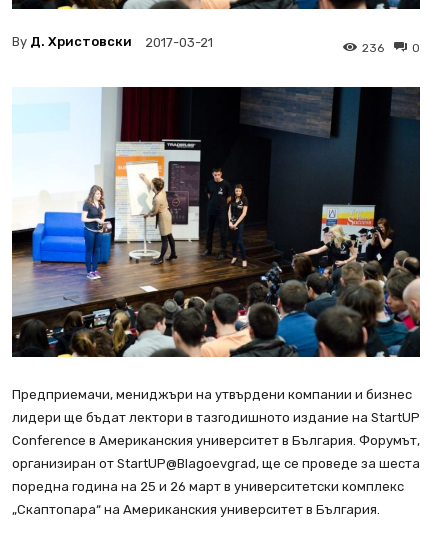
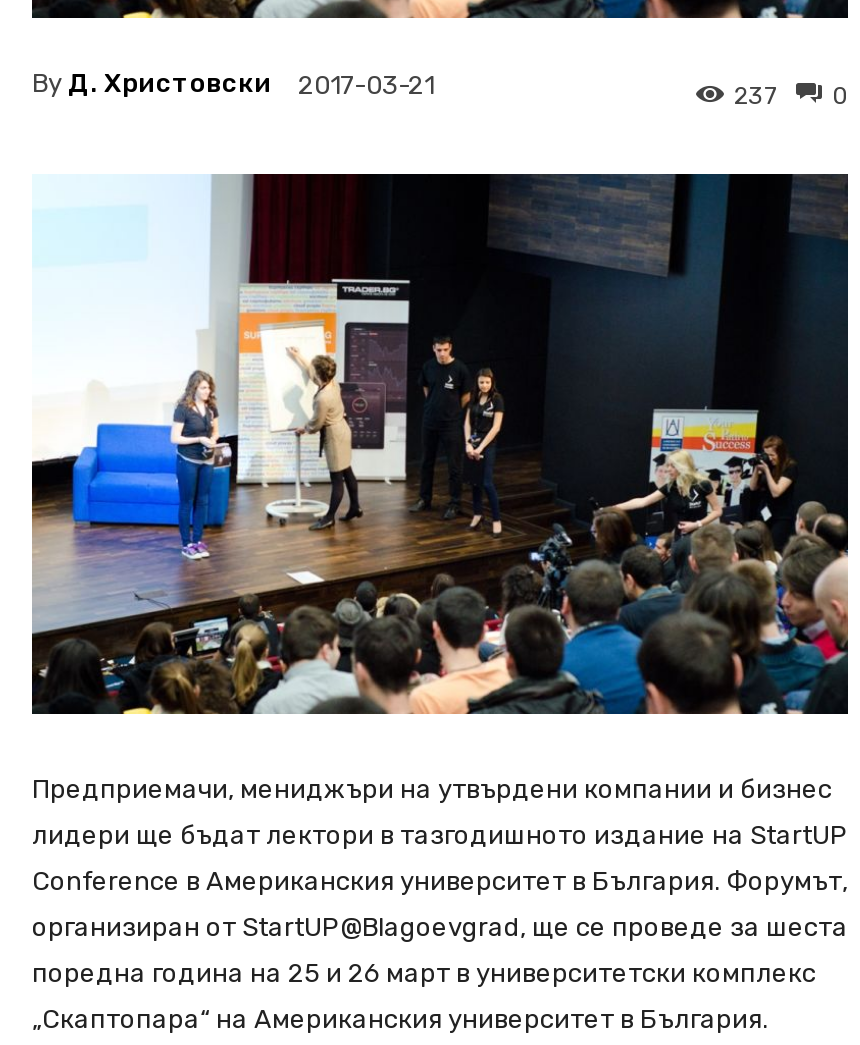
- 236 0
+ 237 0
